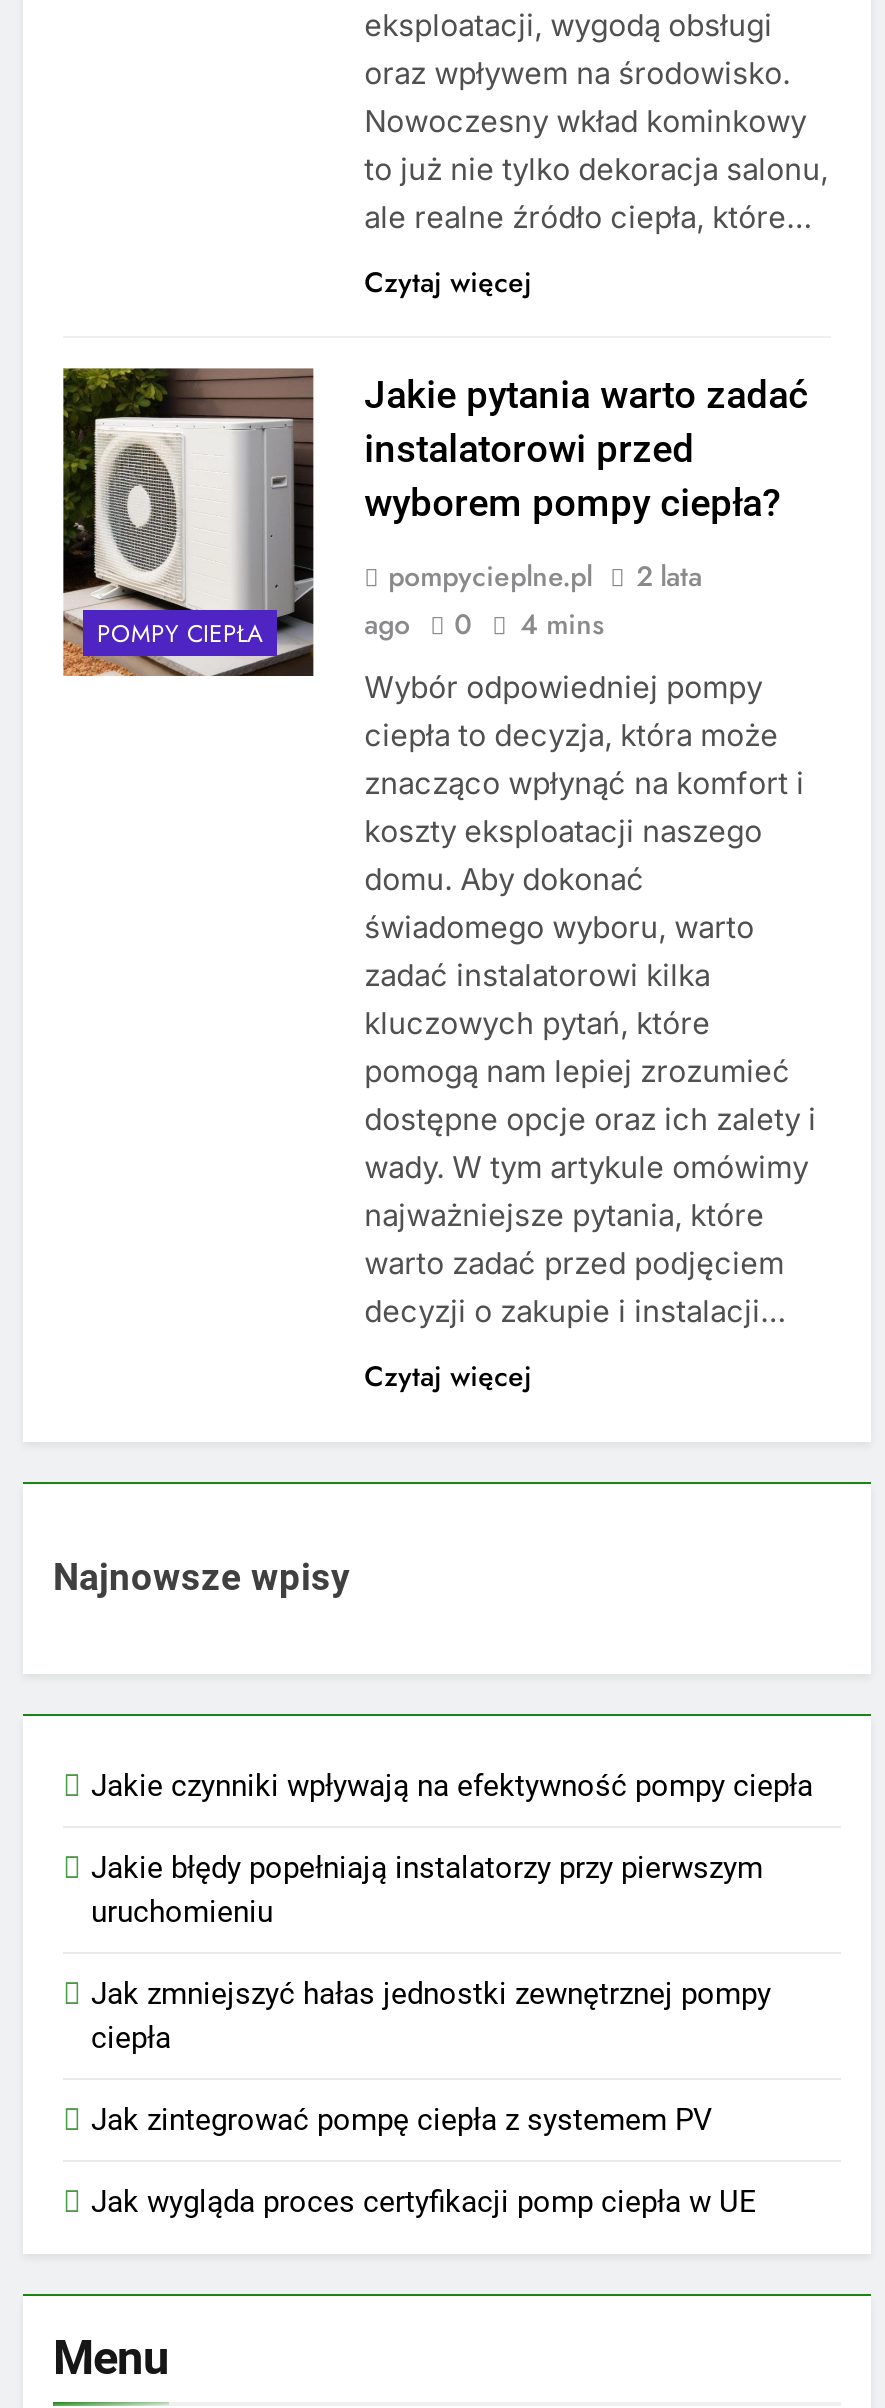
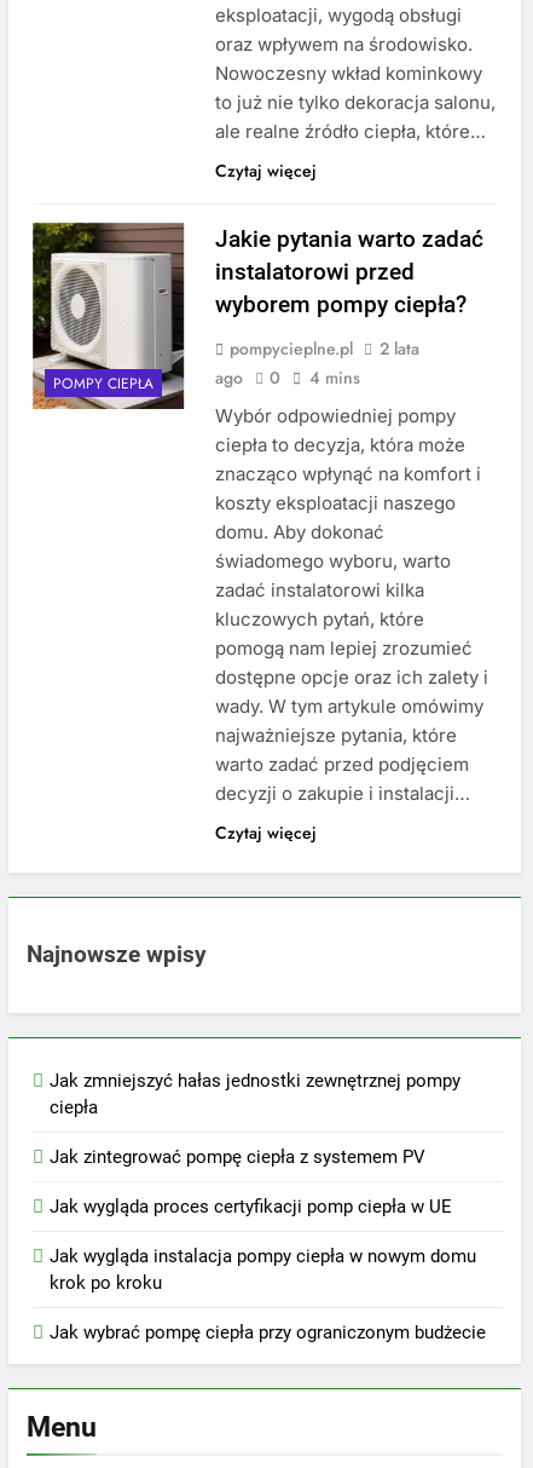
- Jakie czynniki wpływają na efektywność pompy ciepła
- Jakie błędy popełniają instalatorzy przy pierwszym
- uruchomieniu

moved up: Jak zmniejszyć hałas jednostki zewnętrznej pompy | ciepła | Jak zintegrować pompę ciepła z systemem PV | Jak wygląda proces certyfikacji pomp ciepła w UE

+ Jak wygląda instalacja pompy ciepła w nowym domu
+ krok po kroku
+ Jak wybrać pompę ciepła przy ograniczonym budżecie
